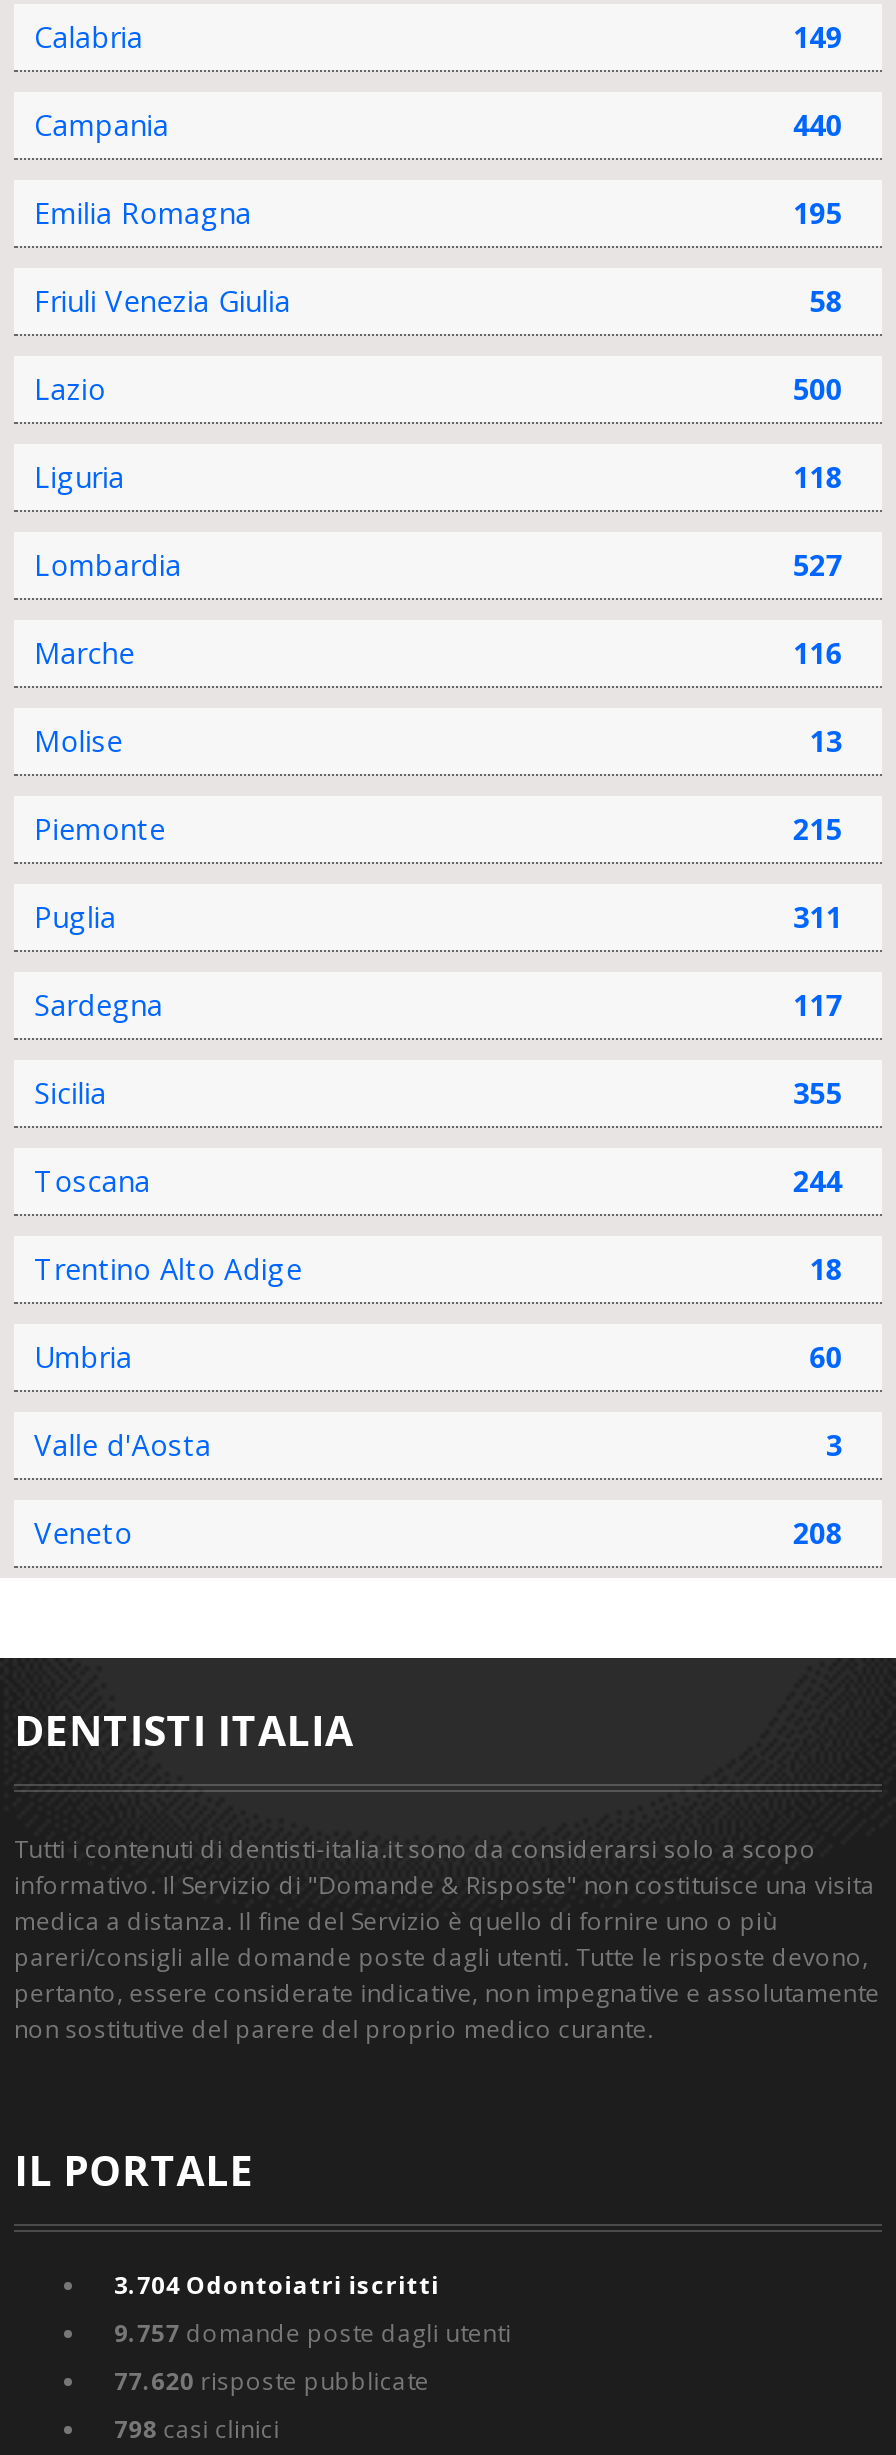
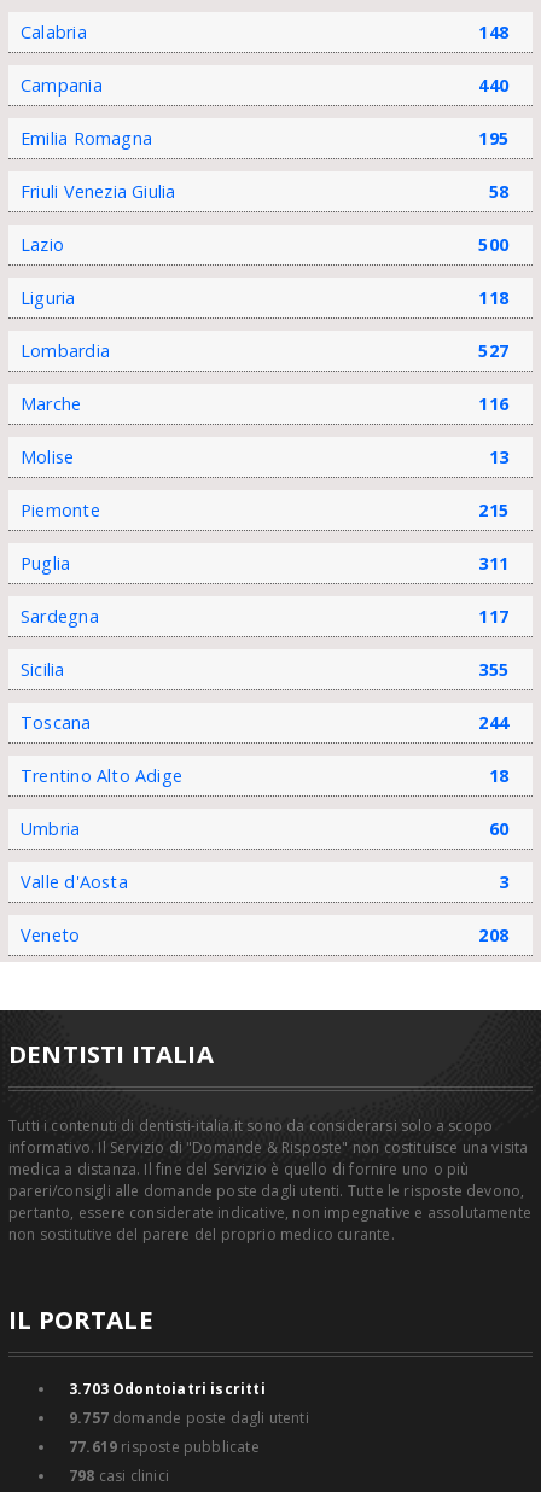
- 149
+ 148

- 3.704 Odontoiatri iscritti
+ 3.703 Odontoiatri iscritti

- 77.620 risposte pubblicate
+ 77.619 risposte pubblicate
